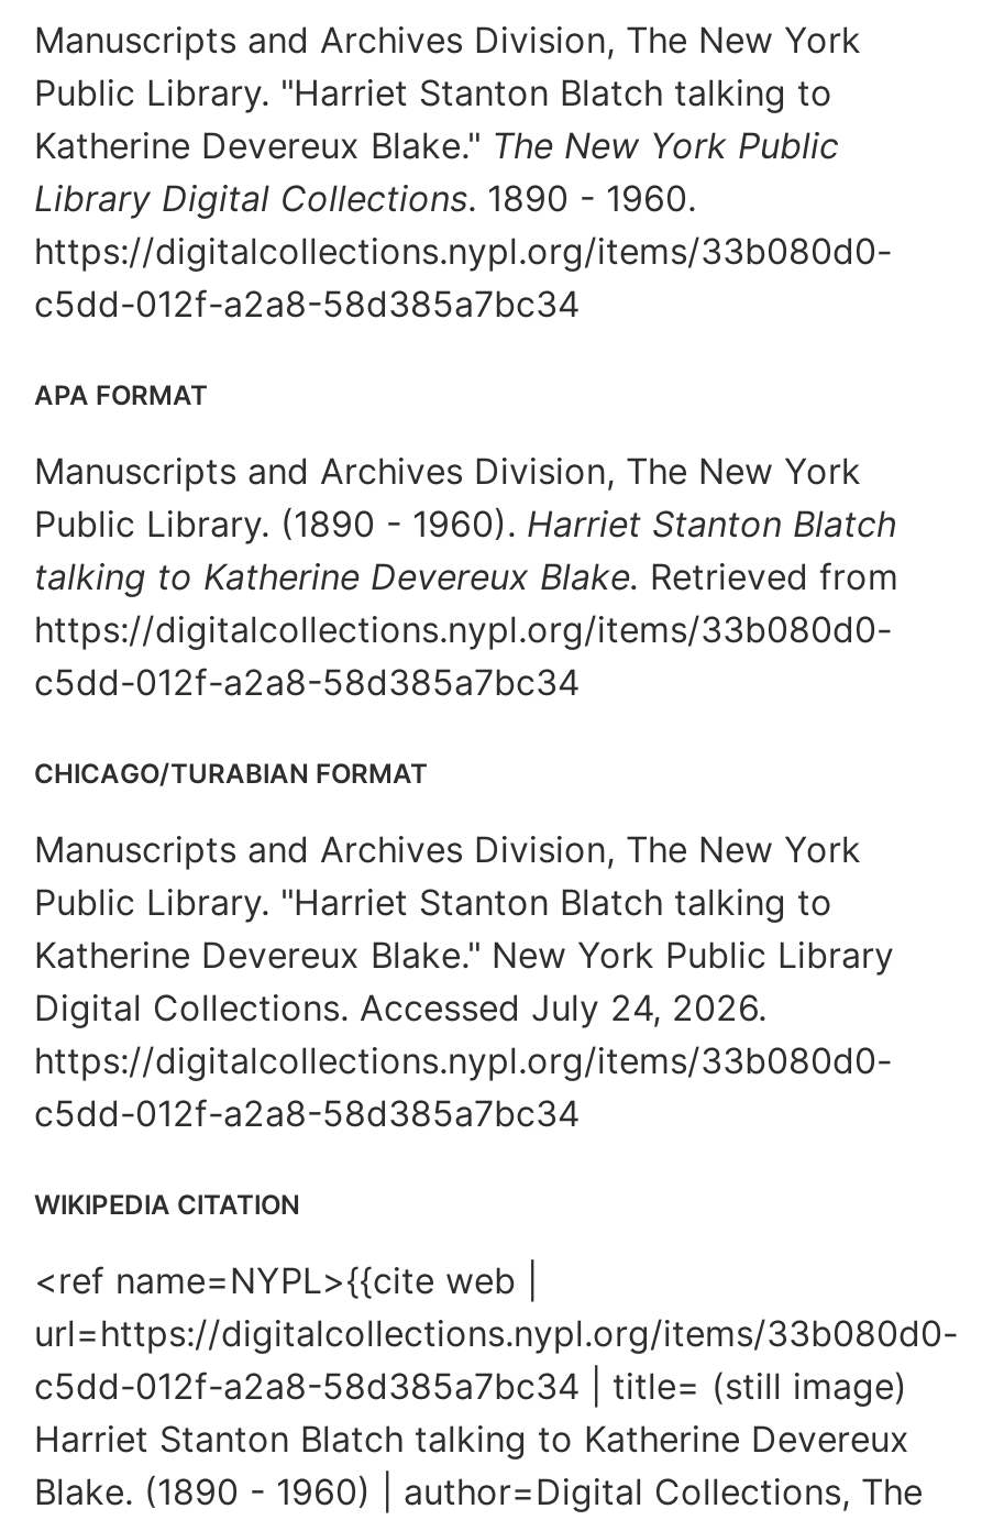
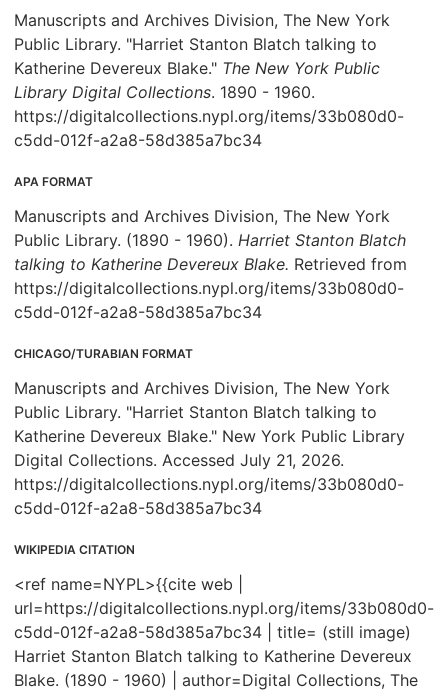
- Digital Collections. Accessed July 24, 2026.
+ Digital Collections. Accessed July 21, 2026.
